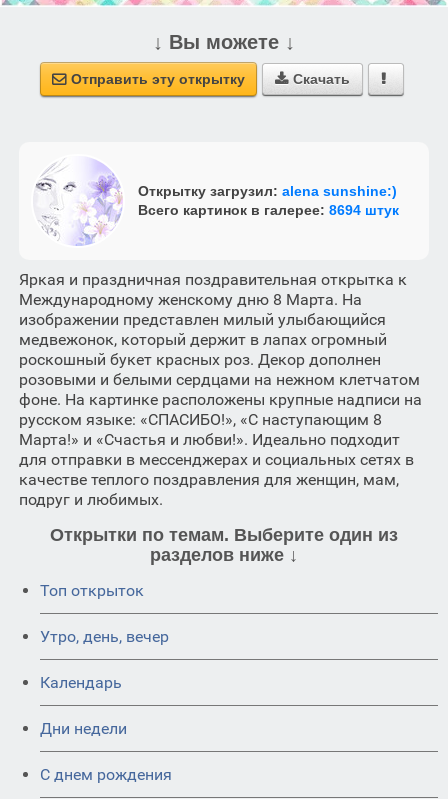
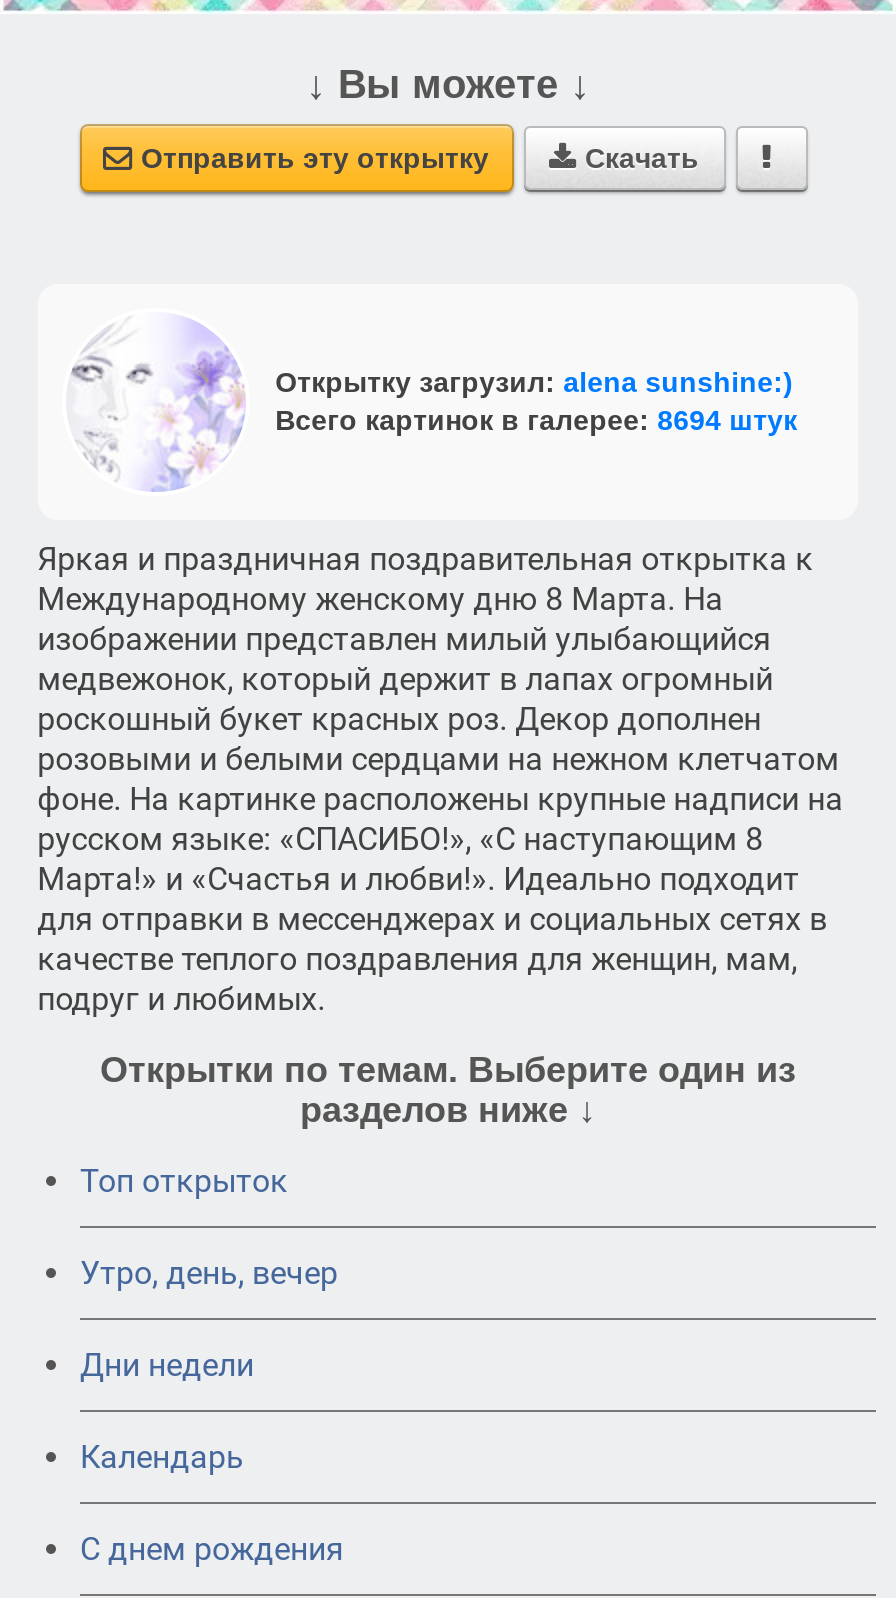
moved down: Календарь

moved up: Дни недели
